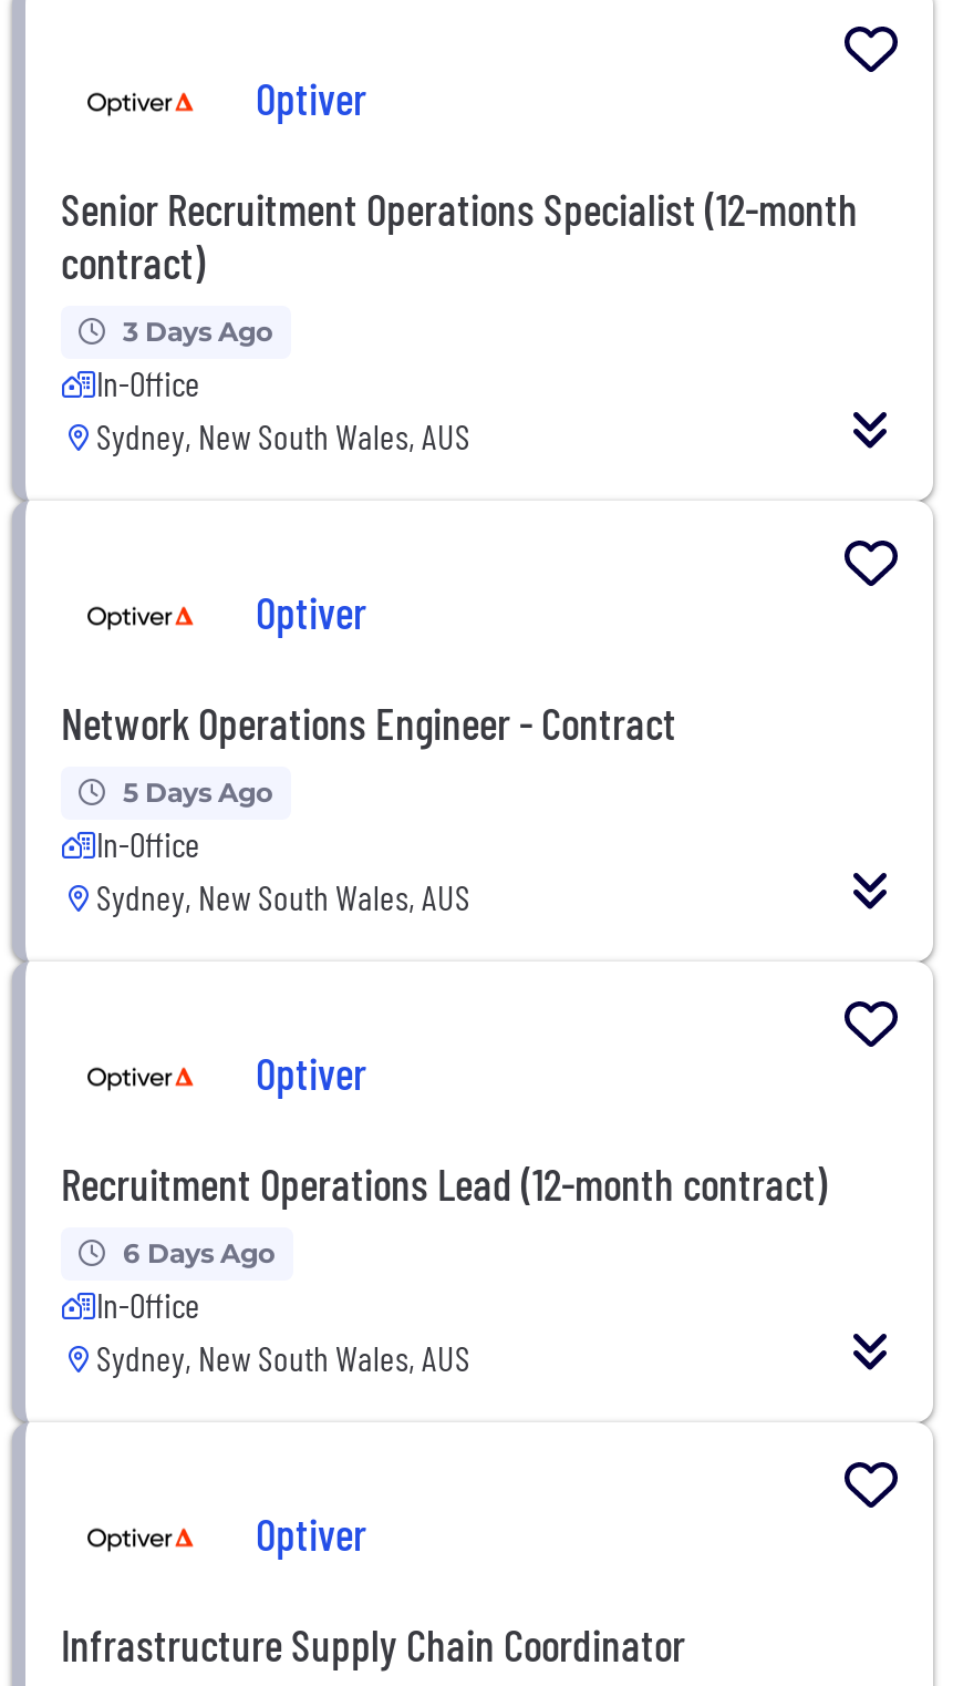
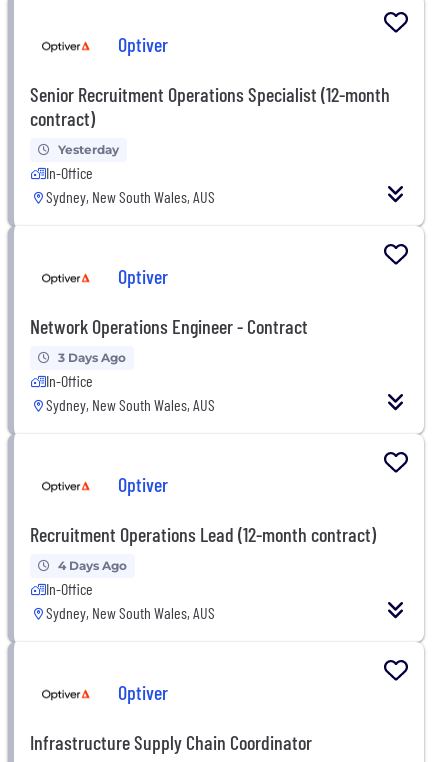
- 3 Days Ago
+ Yesterday

- 5 Days Ago
+ 3 Days Ago

- 6 Days Ago
+ 4 Days Ago
